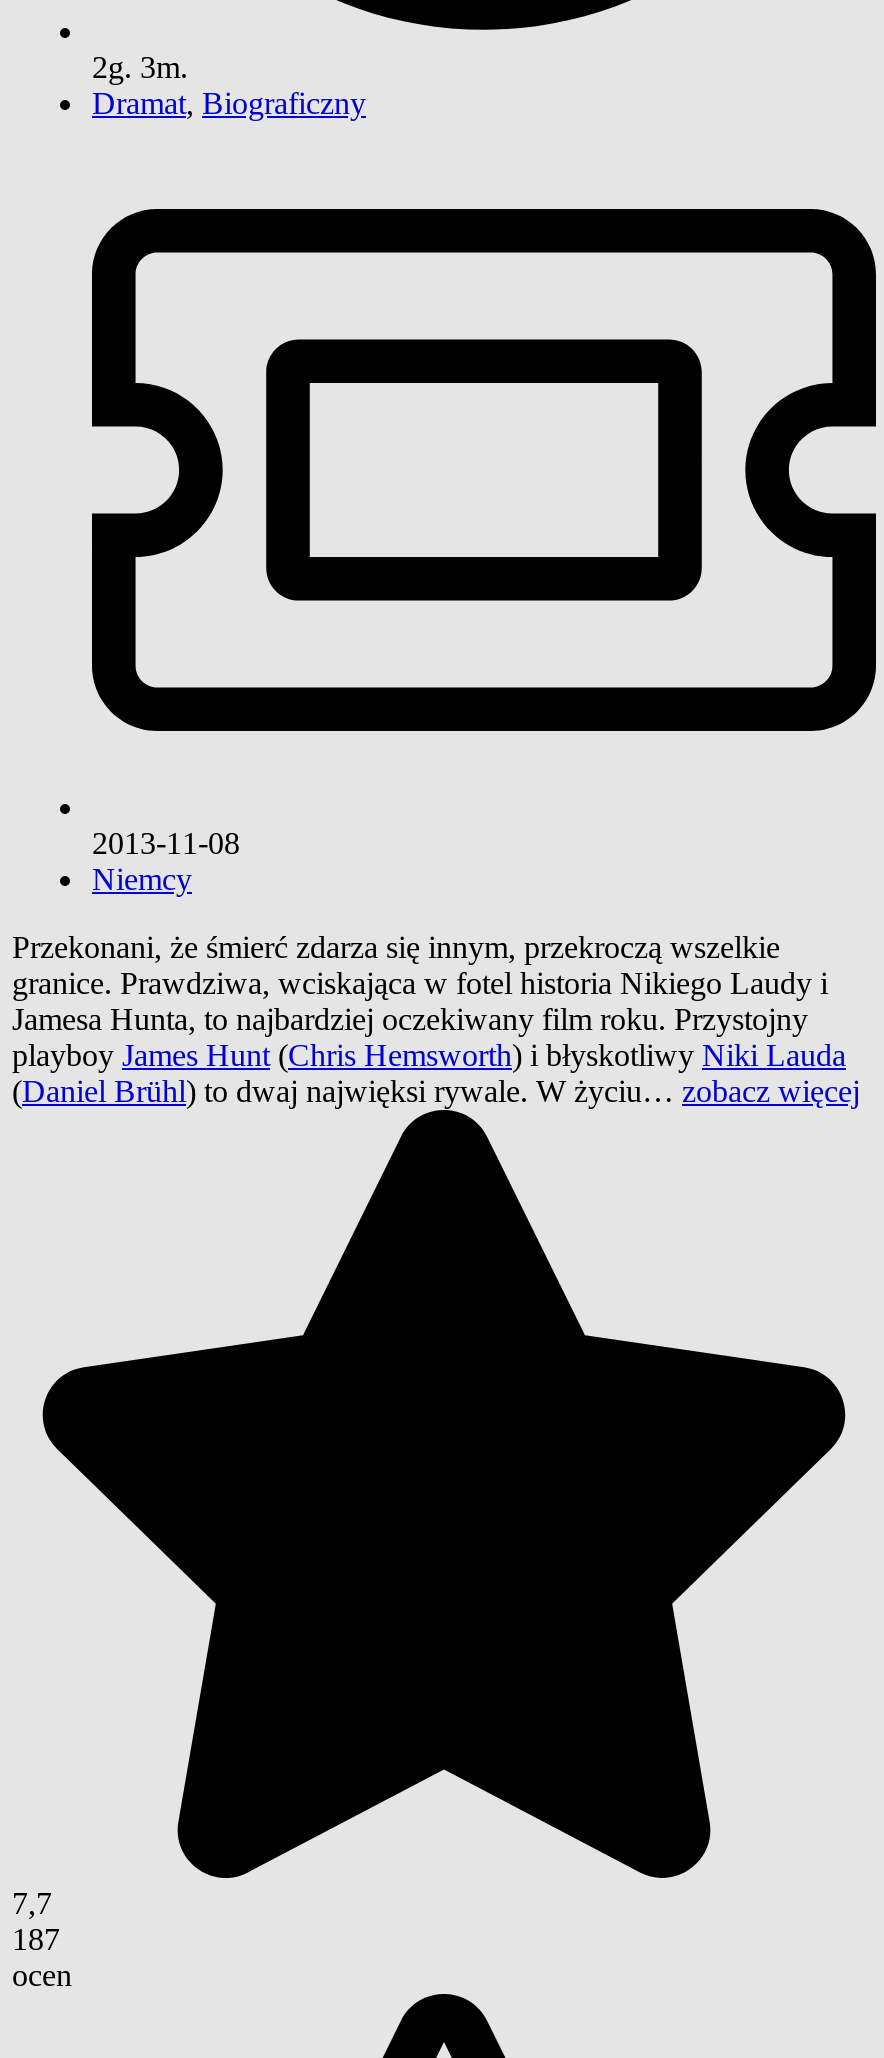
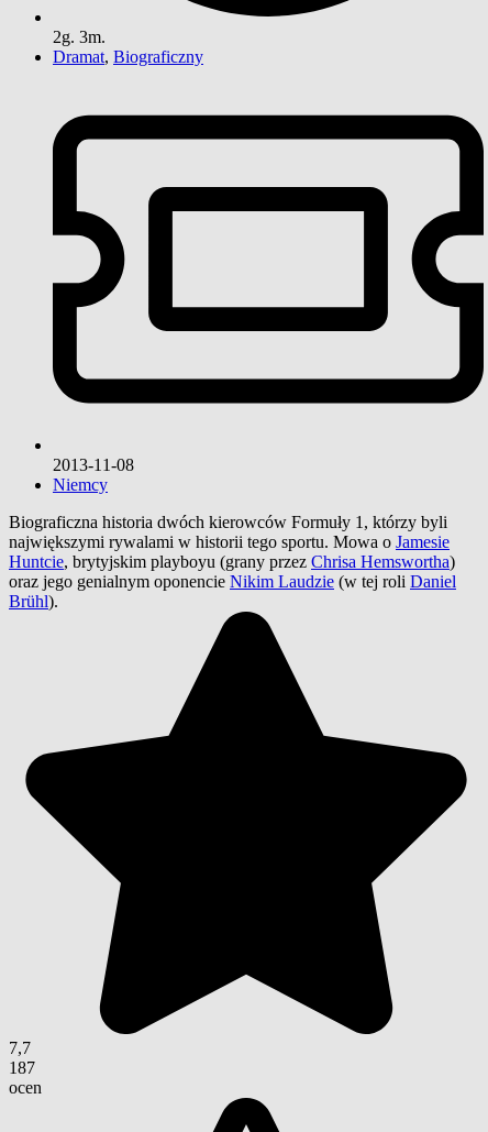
- Przekonani, że śmierć zdarza się innym, przekroczą wszelkie
- granice. Prawdziwa, wciskająca w fotel historia Nikiego Laudy i
- Jamesa Hunta, to najbardziej oczekiwany film roku. Przystojny
- playboy James Hunt (Chris Hemsworth) i błyskotliwy Niki Lauda
- (Daniel Brühl) to dwaj najwięksi rywale. W życiu… zobacz więcej
+ Biograficzna historia dwóch kierowców Formuły 1, którzy byli
+ największymi rywalami w historii tego sportu. Mowa o Jamesie
+ Huntcie, brytyjskim playboyu (grany przez Chrisa Hemswortha)
+ oraz jego genialnym oponencieNikim Laudzie (w tej roli Daniel
+ Brühl).
